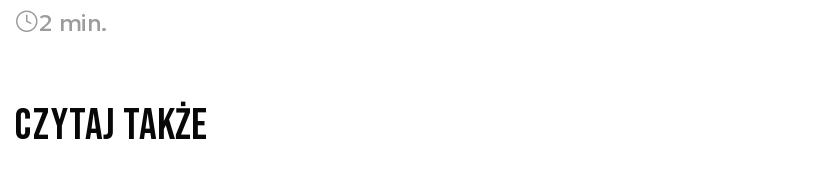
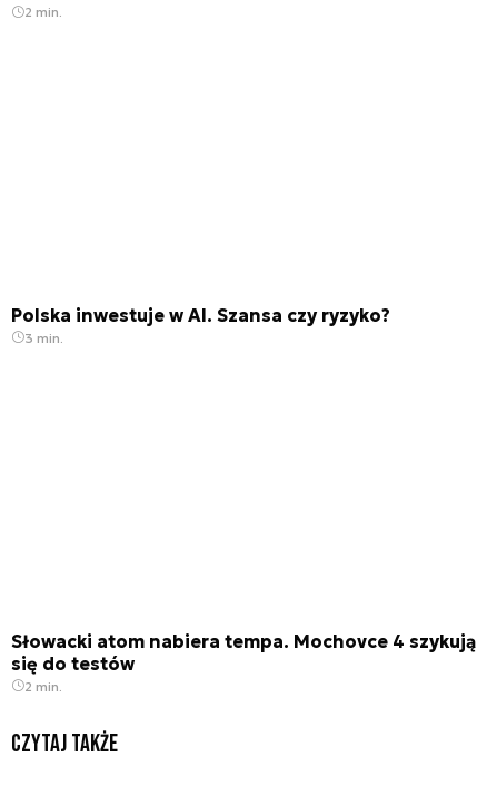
+ Polska inwestuje w AI. Szansa czy ryzyko?
+ 3 min.

+ Słowacki atom nabiera tempa. Mochovce 4 szykują
+ się do testów
+ 2 min.
